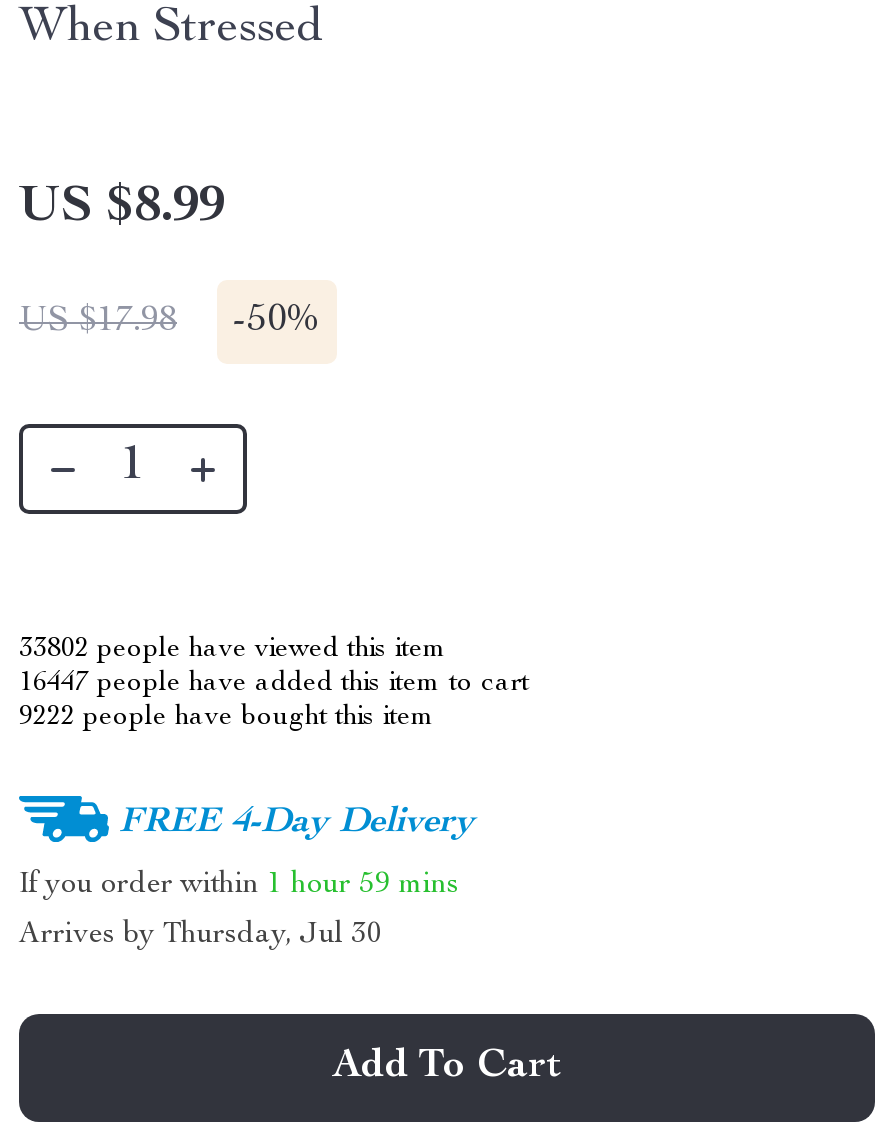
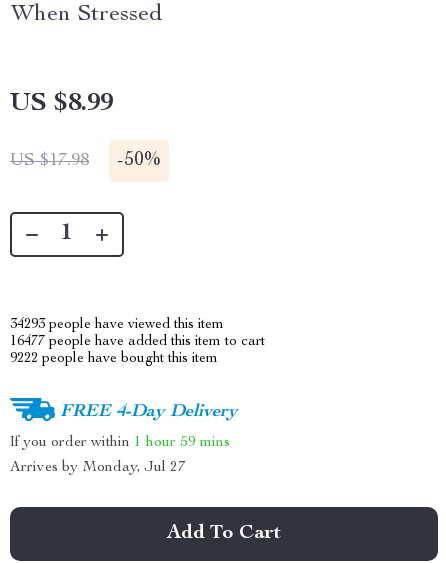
- 33802 people have viewed this item
+ 34293 people have viewed this item

- 16447 people have added this item to cart
+ 16477 people have added this item to cart

- Arrives by Thursday, Jul 30
+ Arrives by Monday, Jul 27
